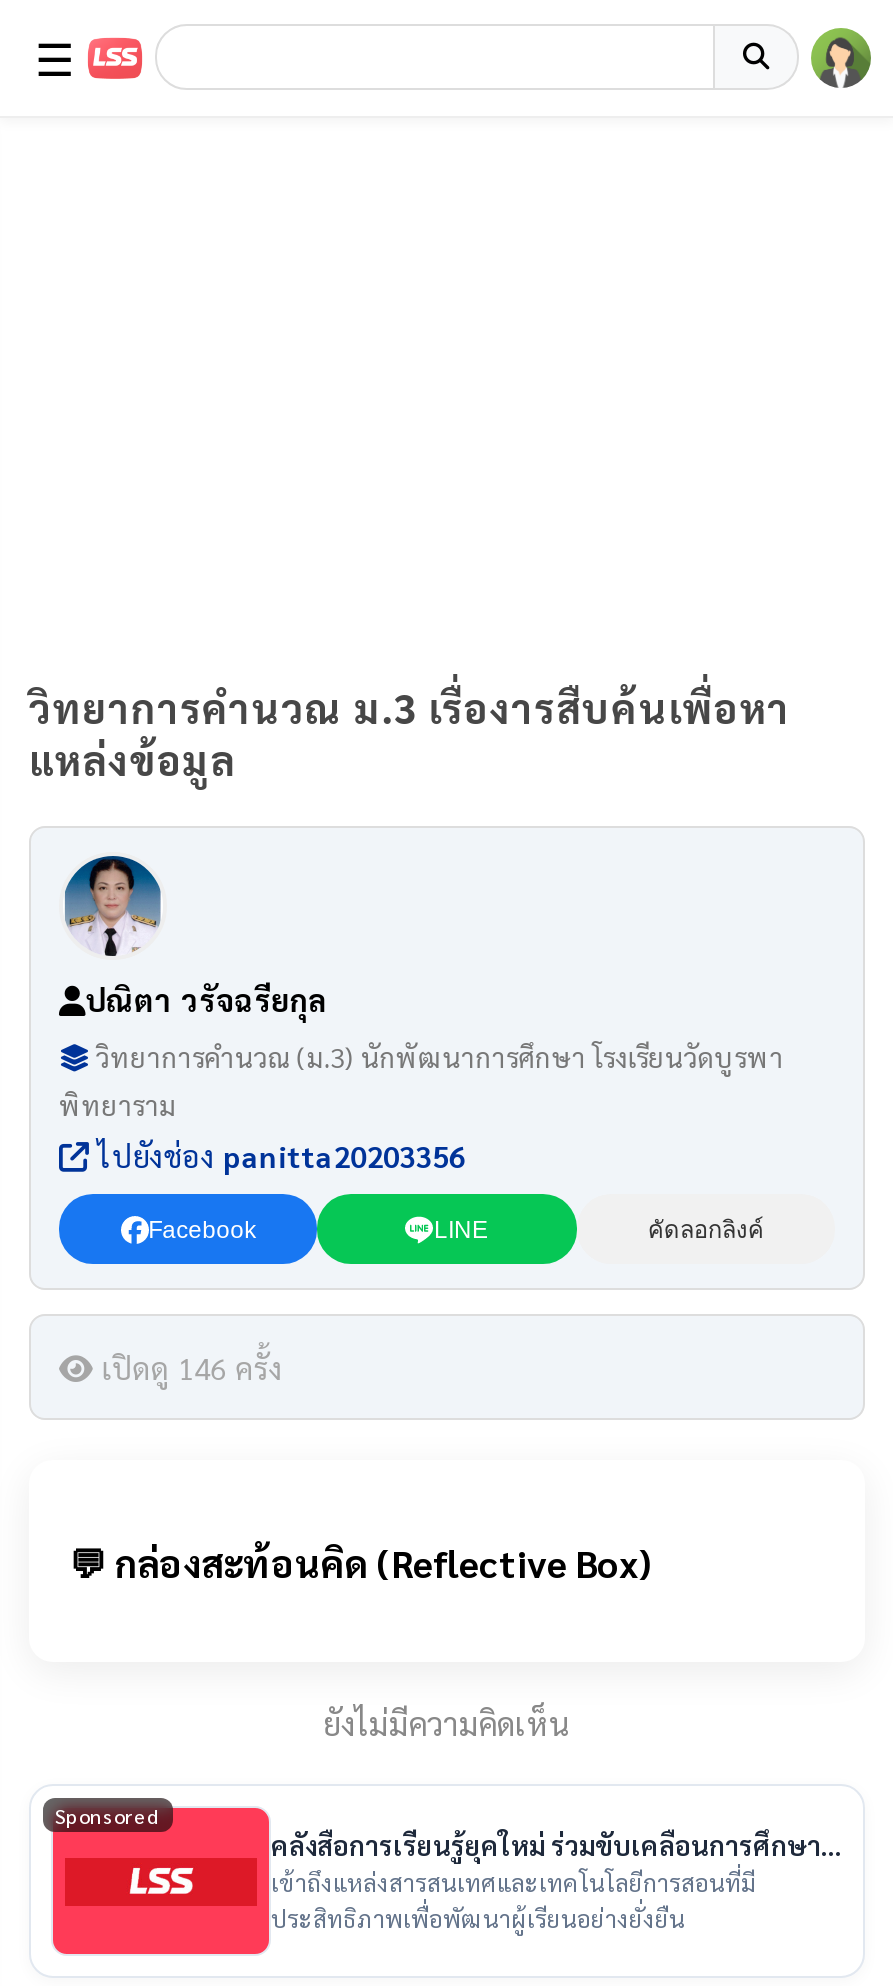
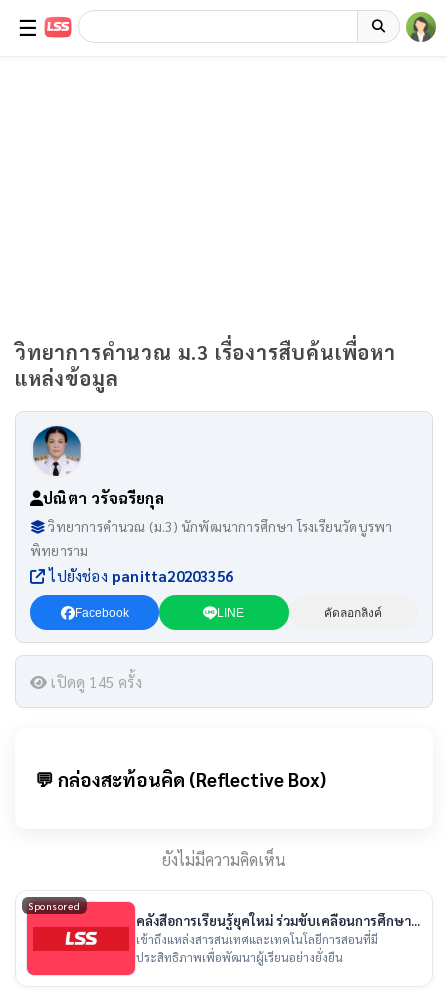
- เปิดดู 146 ครั้ง
+ เปิดดู 145 ครั้ง
